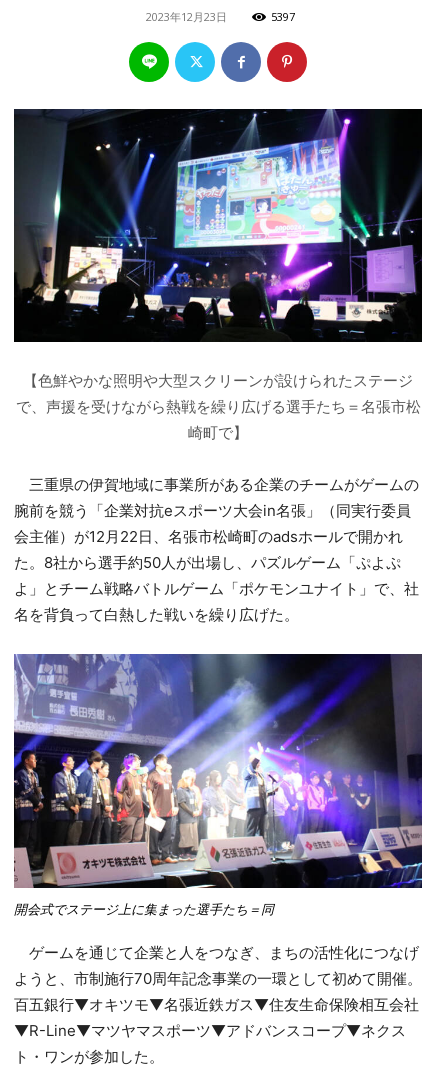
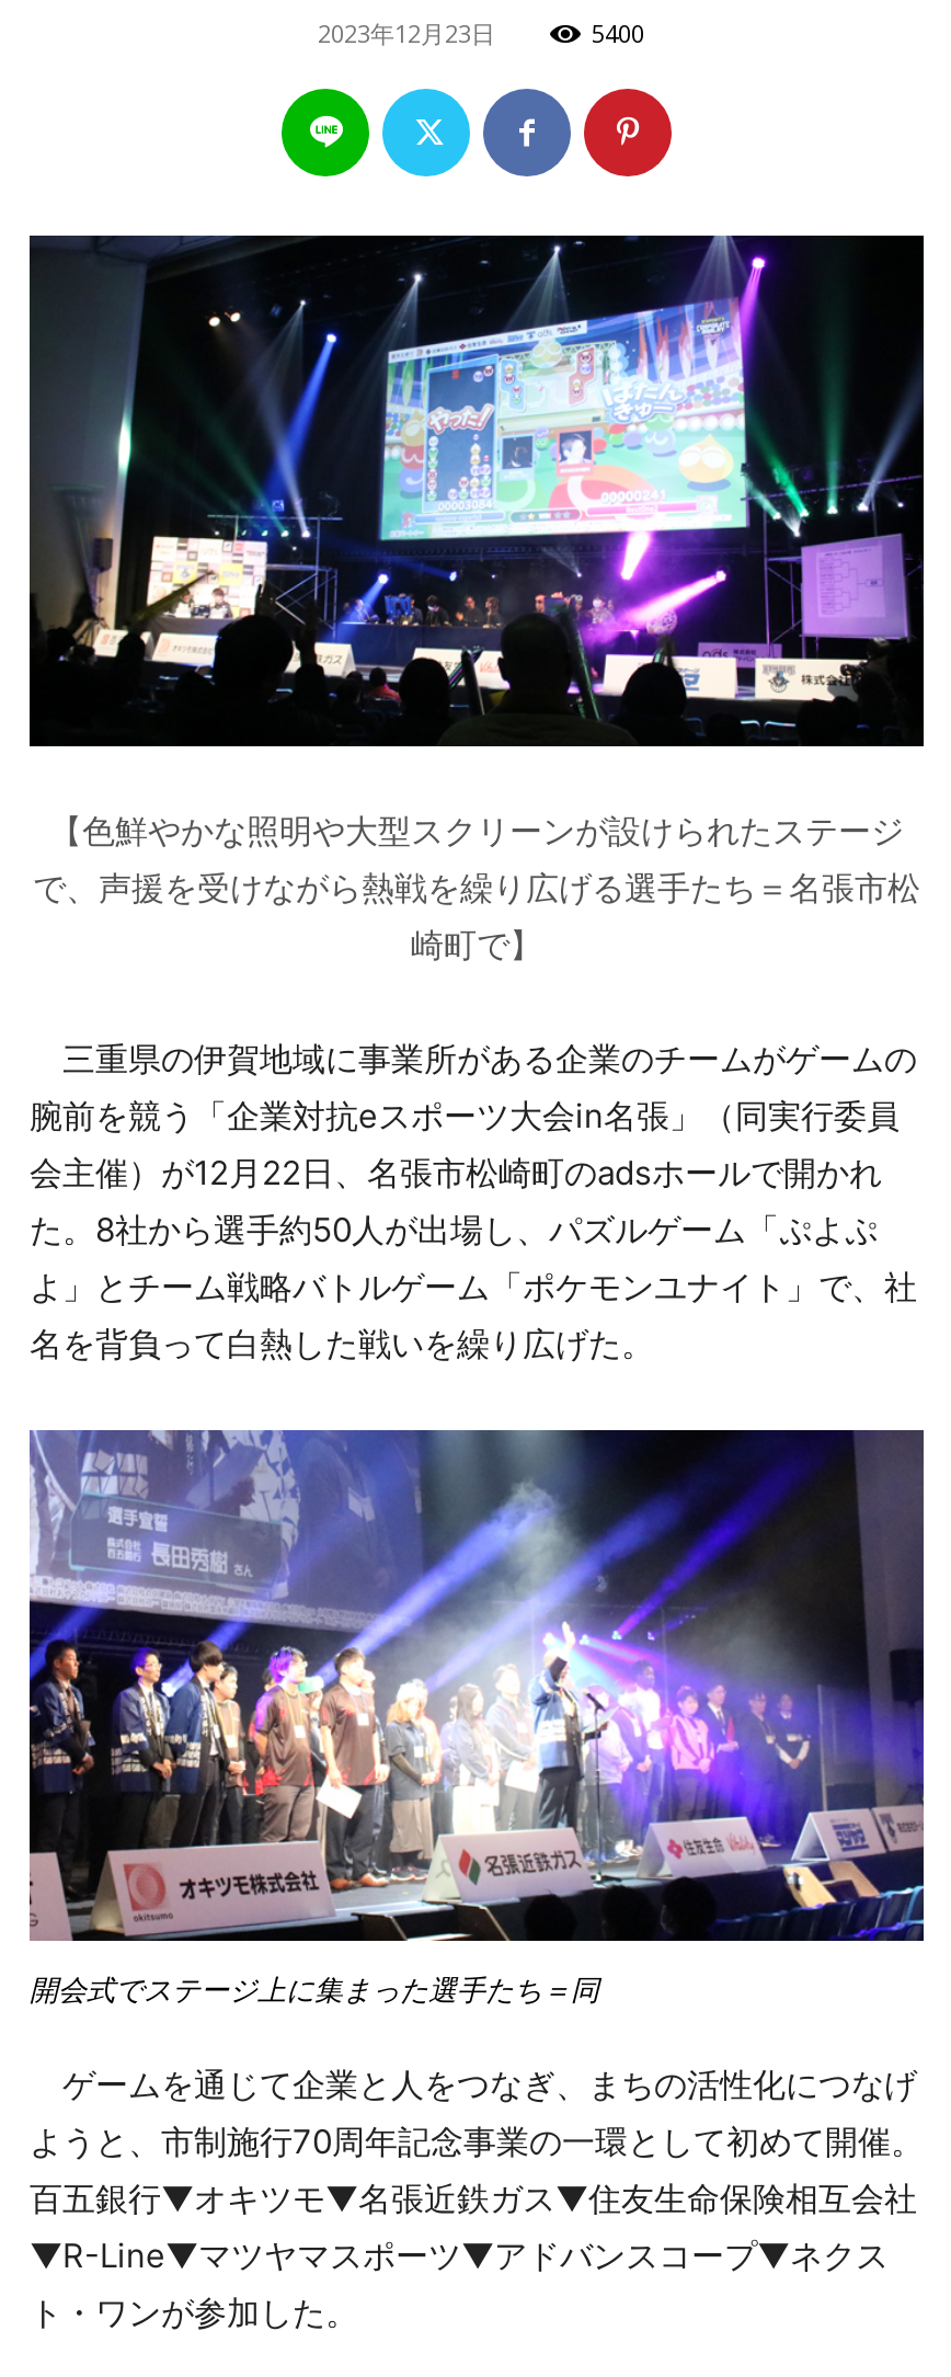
- 5397
+ 5400
